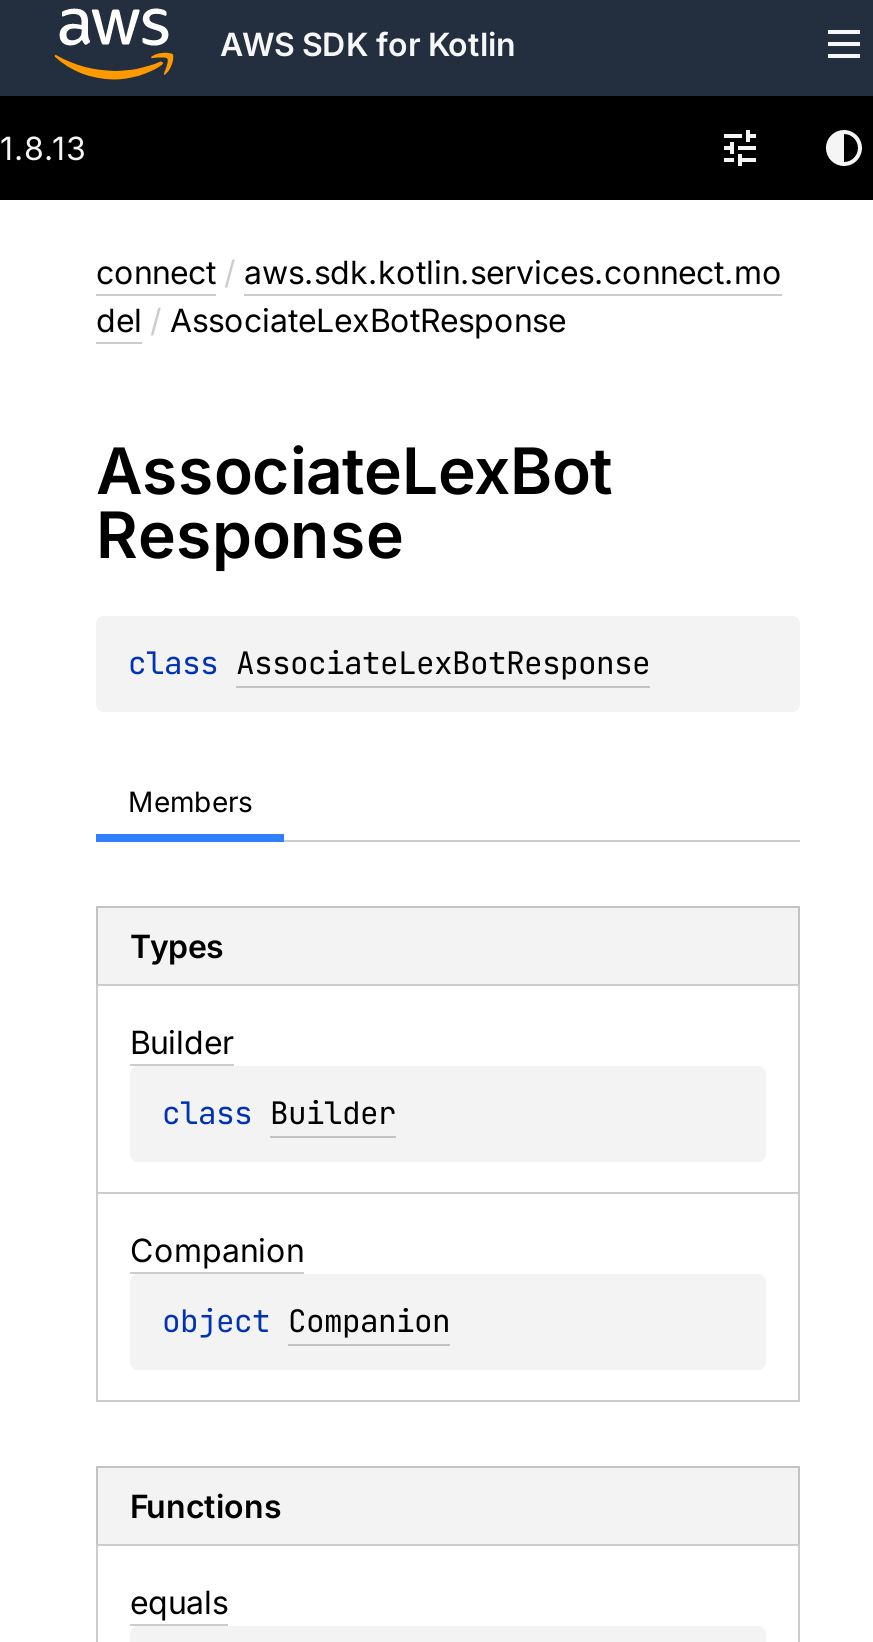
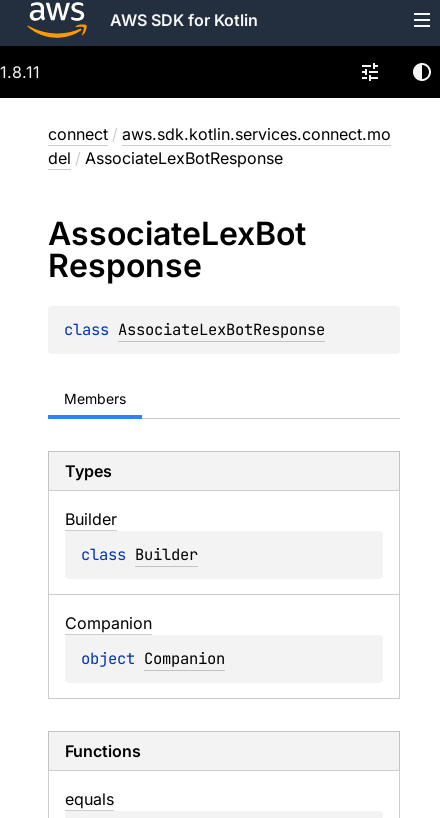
- 1.8.13
+ 1.8.11
